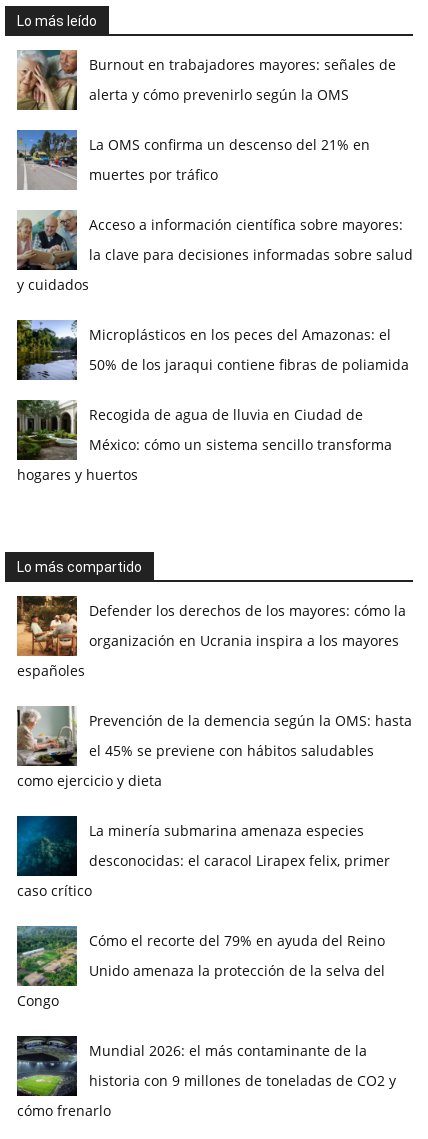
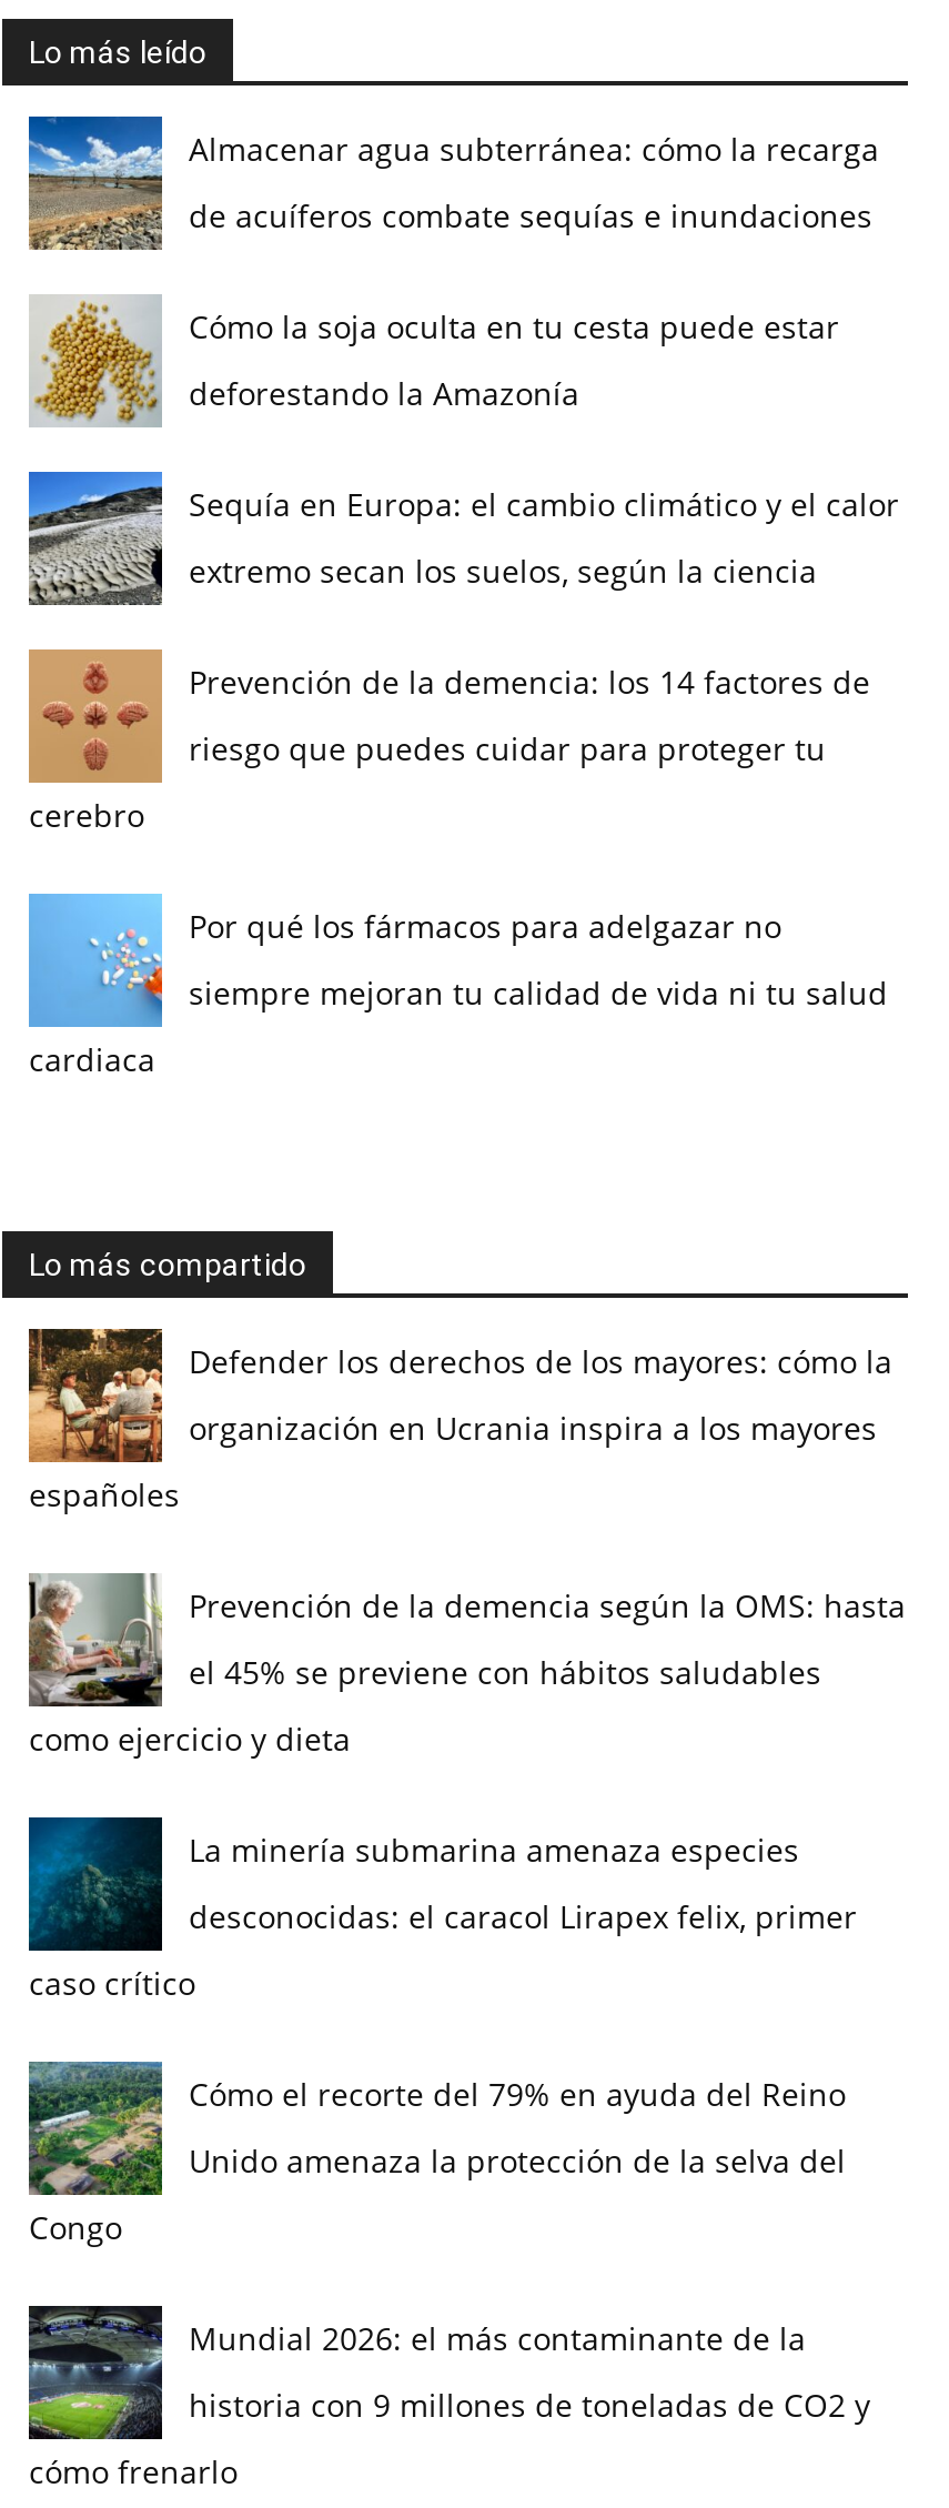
- [image]
- Burnout en trabajadores mayores: señales de
+ [image]
+ Almacenar agua subterránea: cómo la recarga

- alerta y cómo prevenirlo según la OMS
+ de acuíferos combate sequías e inundaciones

- [image]
- La OMS confirma un descenso del 21% en
+ [image]
+ Cómo la soja oculta en tu cesta puede estar

- muertes por tráfico
+ deforestando la Amazonía

- [image]
- Acceso a información científica sobre mayores:
+ [image]
+ Sequía en Europa: el cambio climático y el calor

- la clave para decisiones informadas sobre salud
+ extremo secan los suelos, según la ciencia

- y cuidados
+ Prevención de la demencia: los 14 factores de

- [image]
- Microplásticos en los peces del Amazonas: el
+ [image]
+ riesgo que puedes cuidar para proteger tu

- 50% de los jaraqui contiene fibras de poliamida
+ cerebro

- [image]
- hogares y huertos
+ [image]
+ cardiaca

- Recogida de agua de lluvia en Ciudad de
+ Por qué los fármacos para adelgazar no

- México: cómo un sistema sencillo transforma
+ siempre mejoran tu calidad de vida ni tu salud
